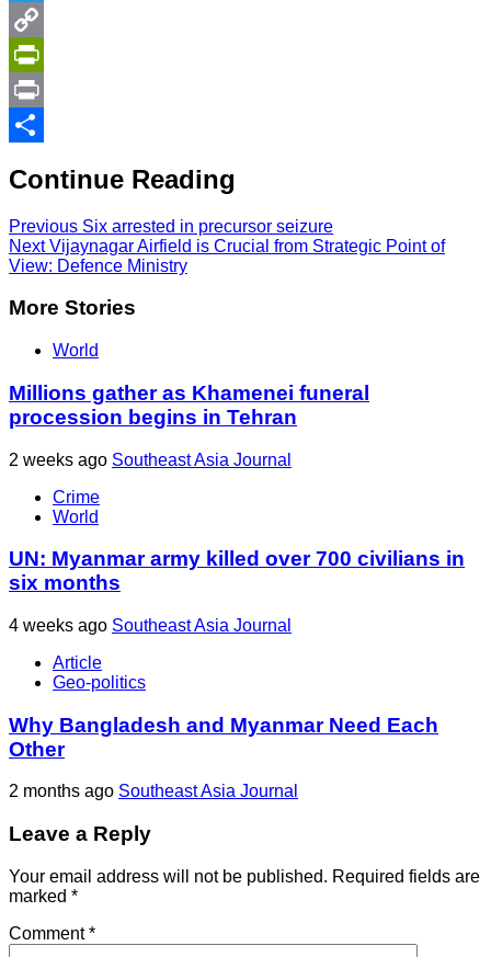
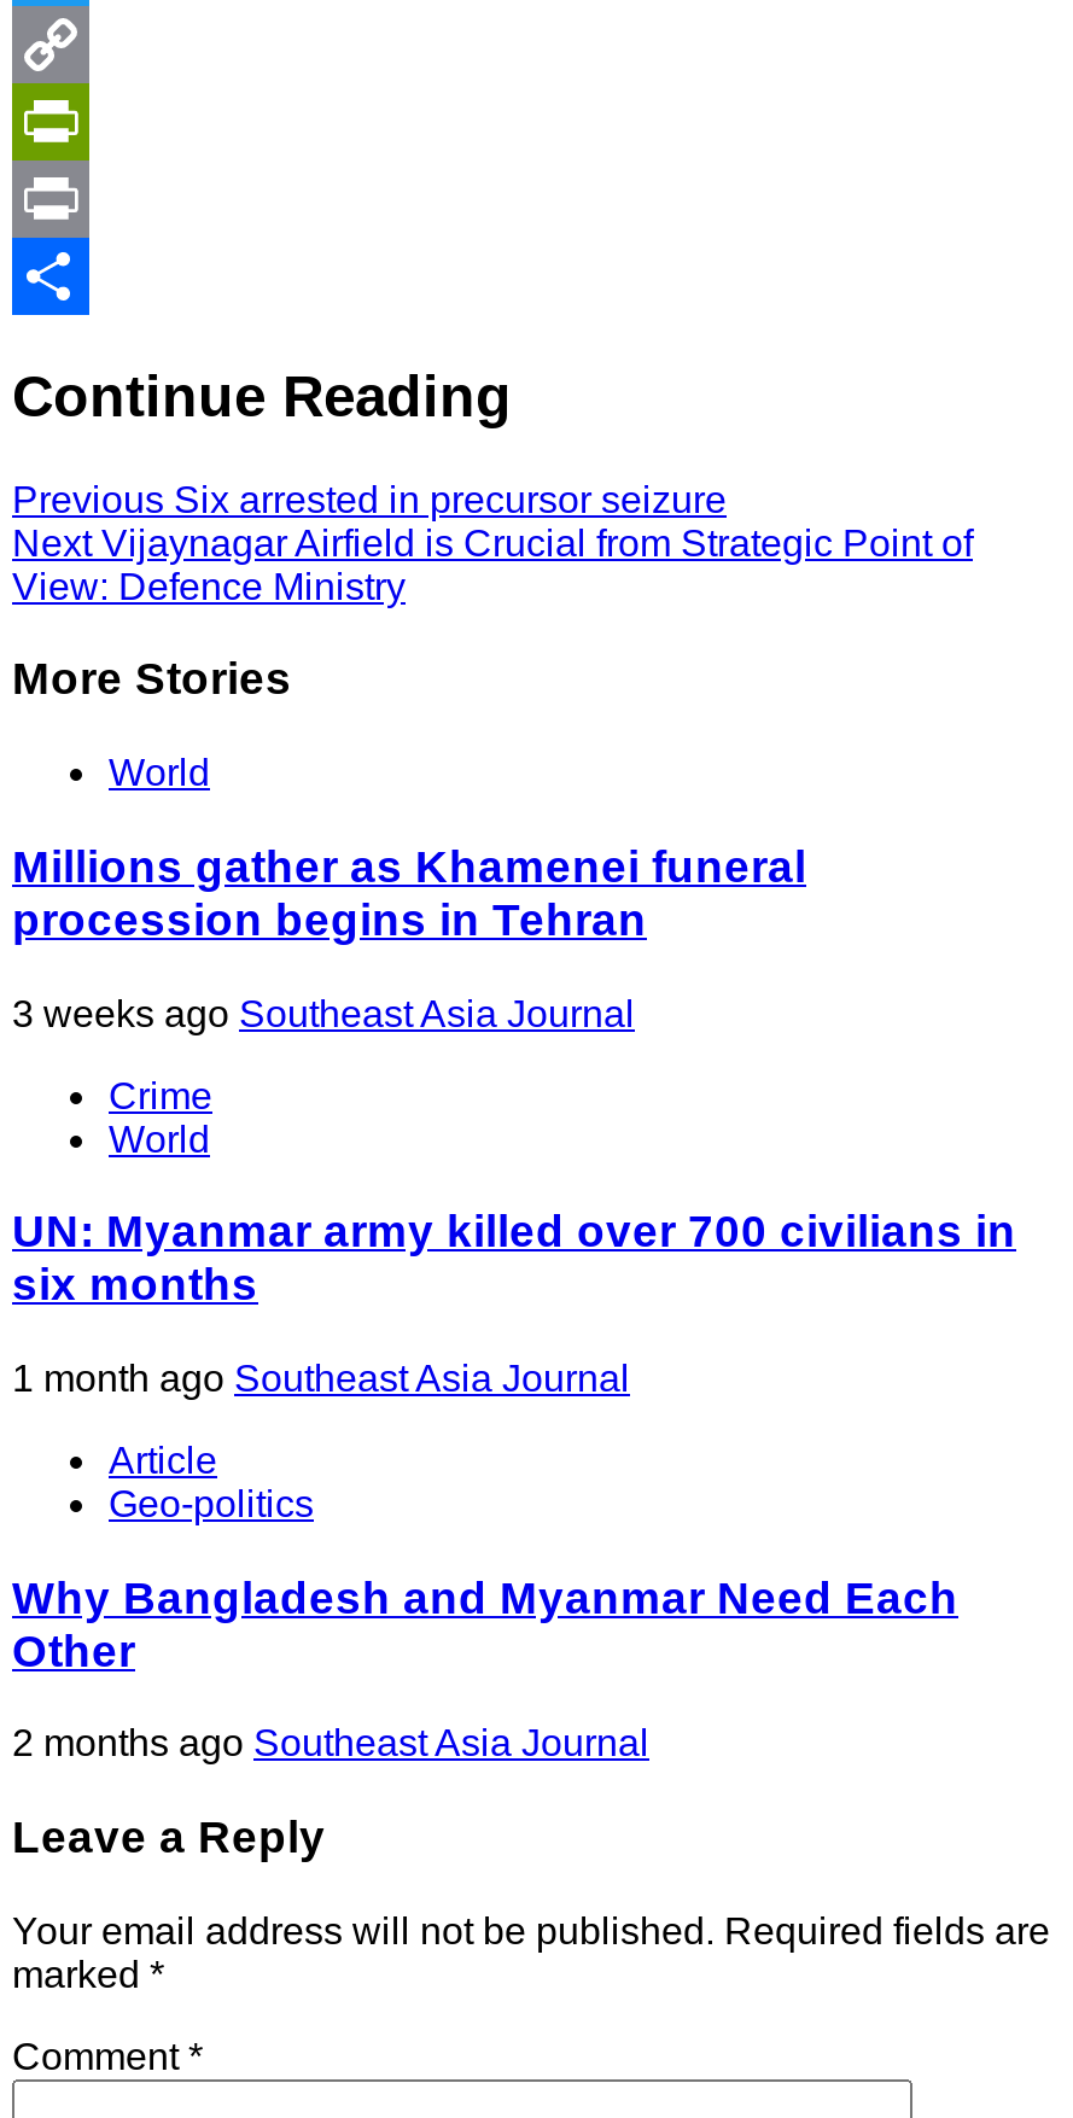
- 2 weeks ago Southeast Asia Journal
+ 3 weeks ago Southeast Asia Journal

- 4 weeks ago Southeast Asia Journal
+ 1 month ago Southeast Asia Journal
